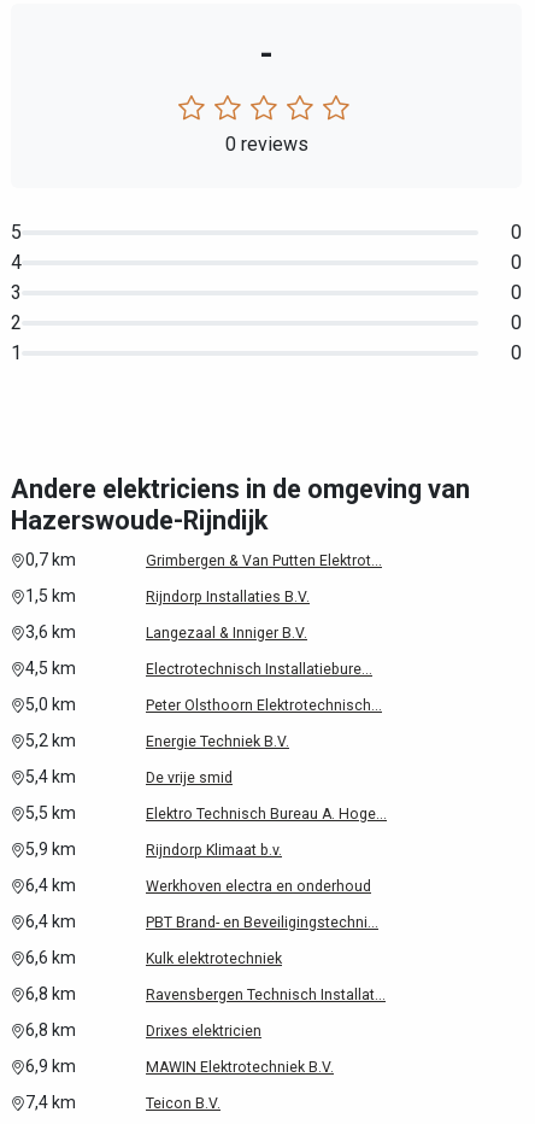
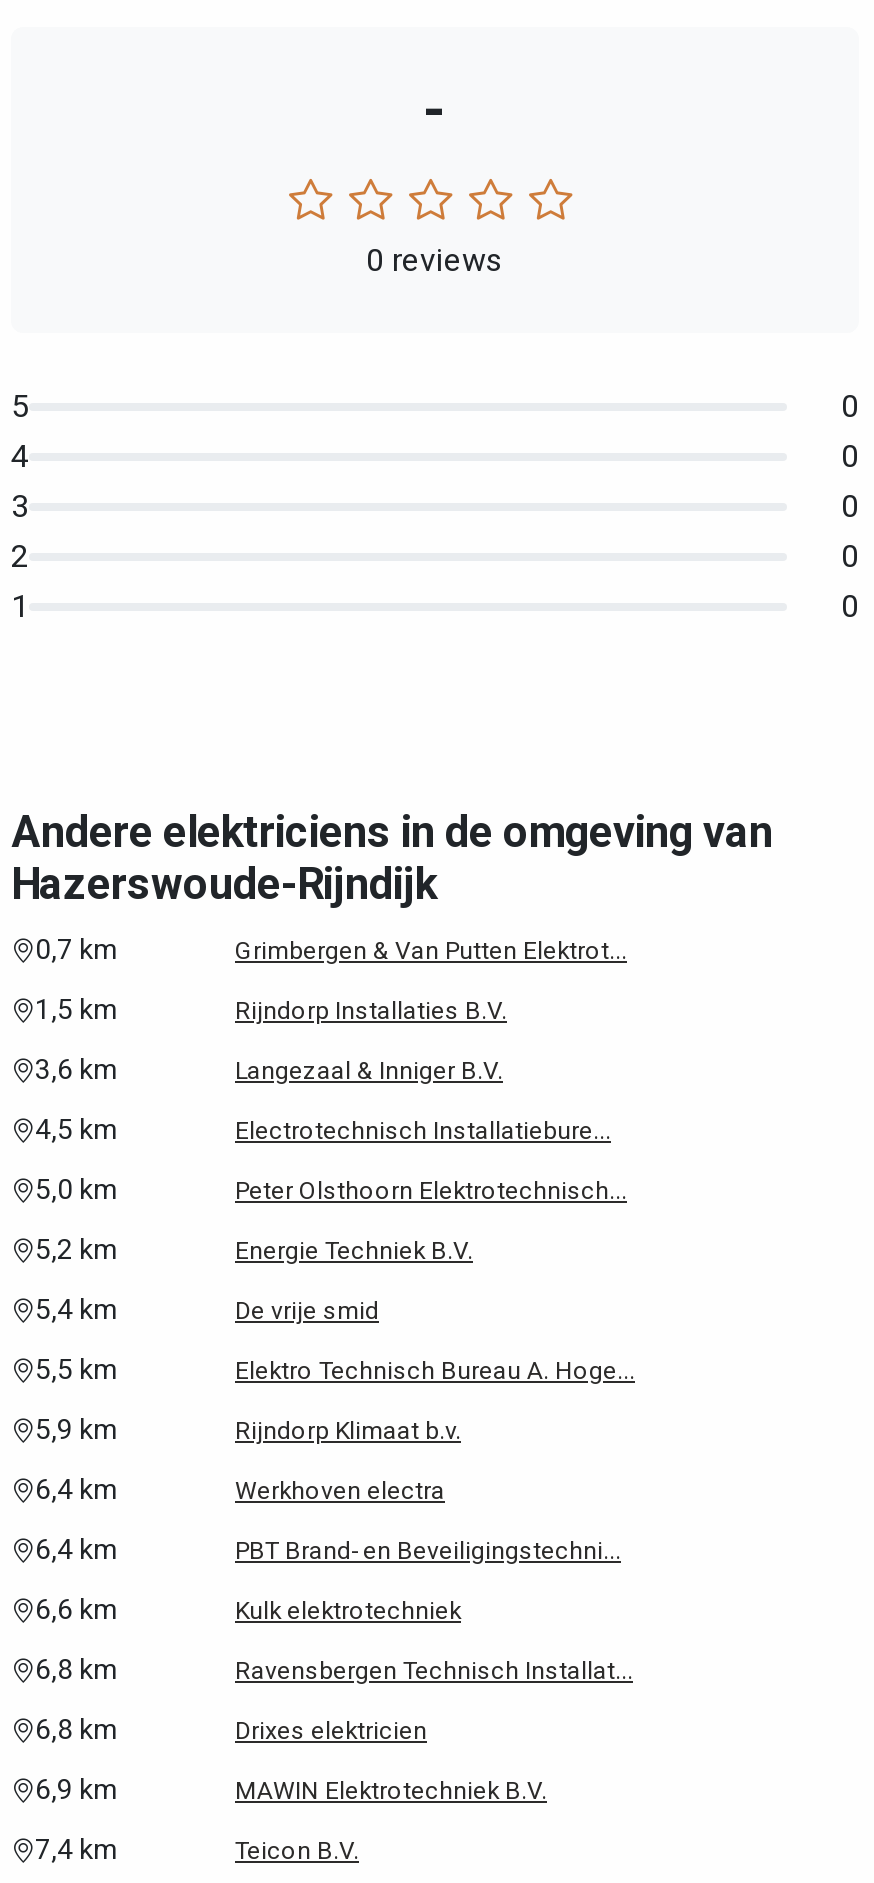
- Werkhoven electra en onderhoud
+ Werkhoven electra
